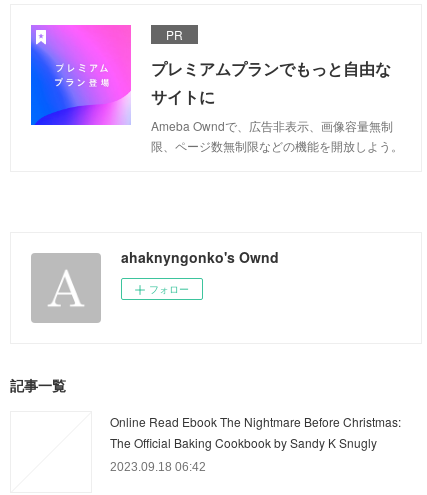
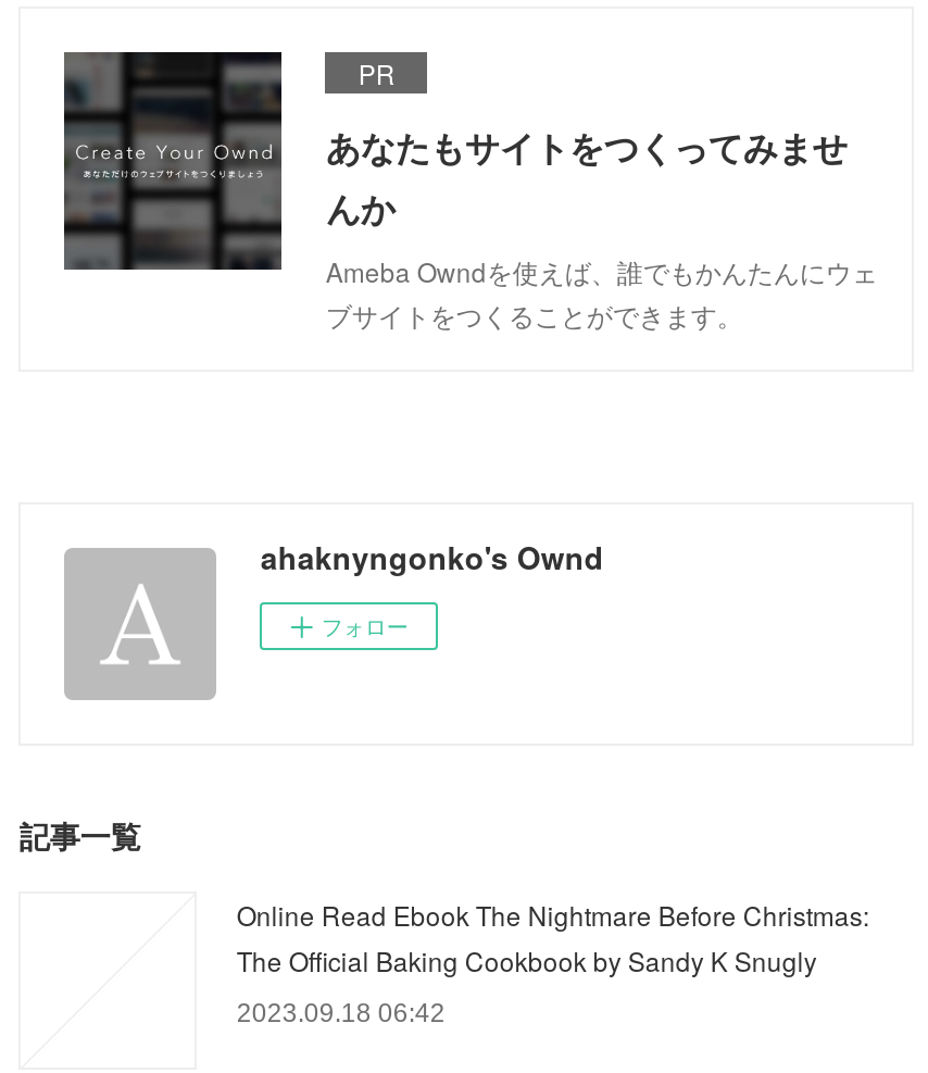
- [image]
- プレミアムプランでもっと自由な
- サイトに
- Ameba Owndで、広告非表示、画像容量無制
- 限、ページ数無制限などの機能を開放しよう。
+ [image]
+ あなたもサイトをつくってみませ
+ んか
+ Ameba Owndを使えば、誰でもかんたんにウェ
+ ブサイトをつくることができます。
